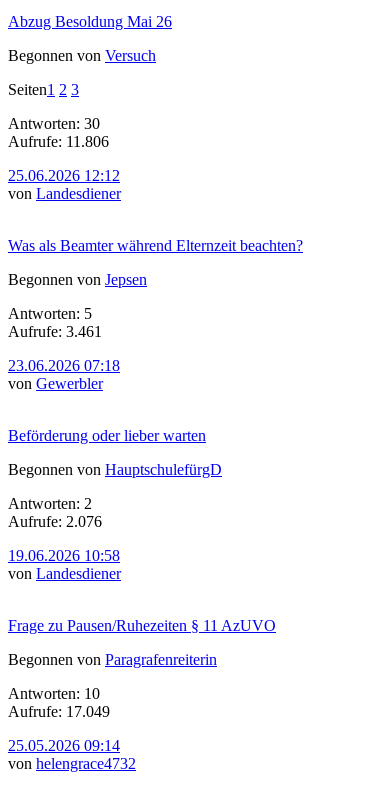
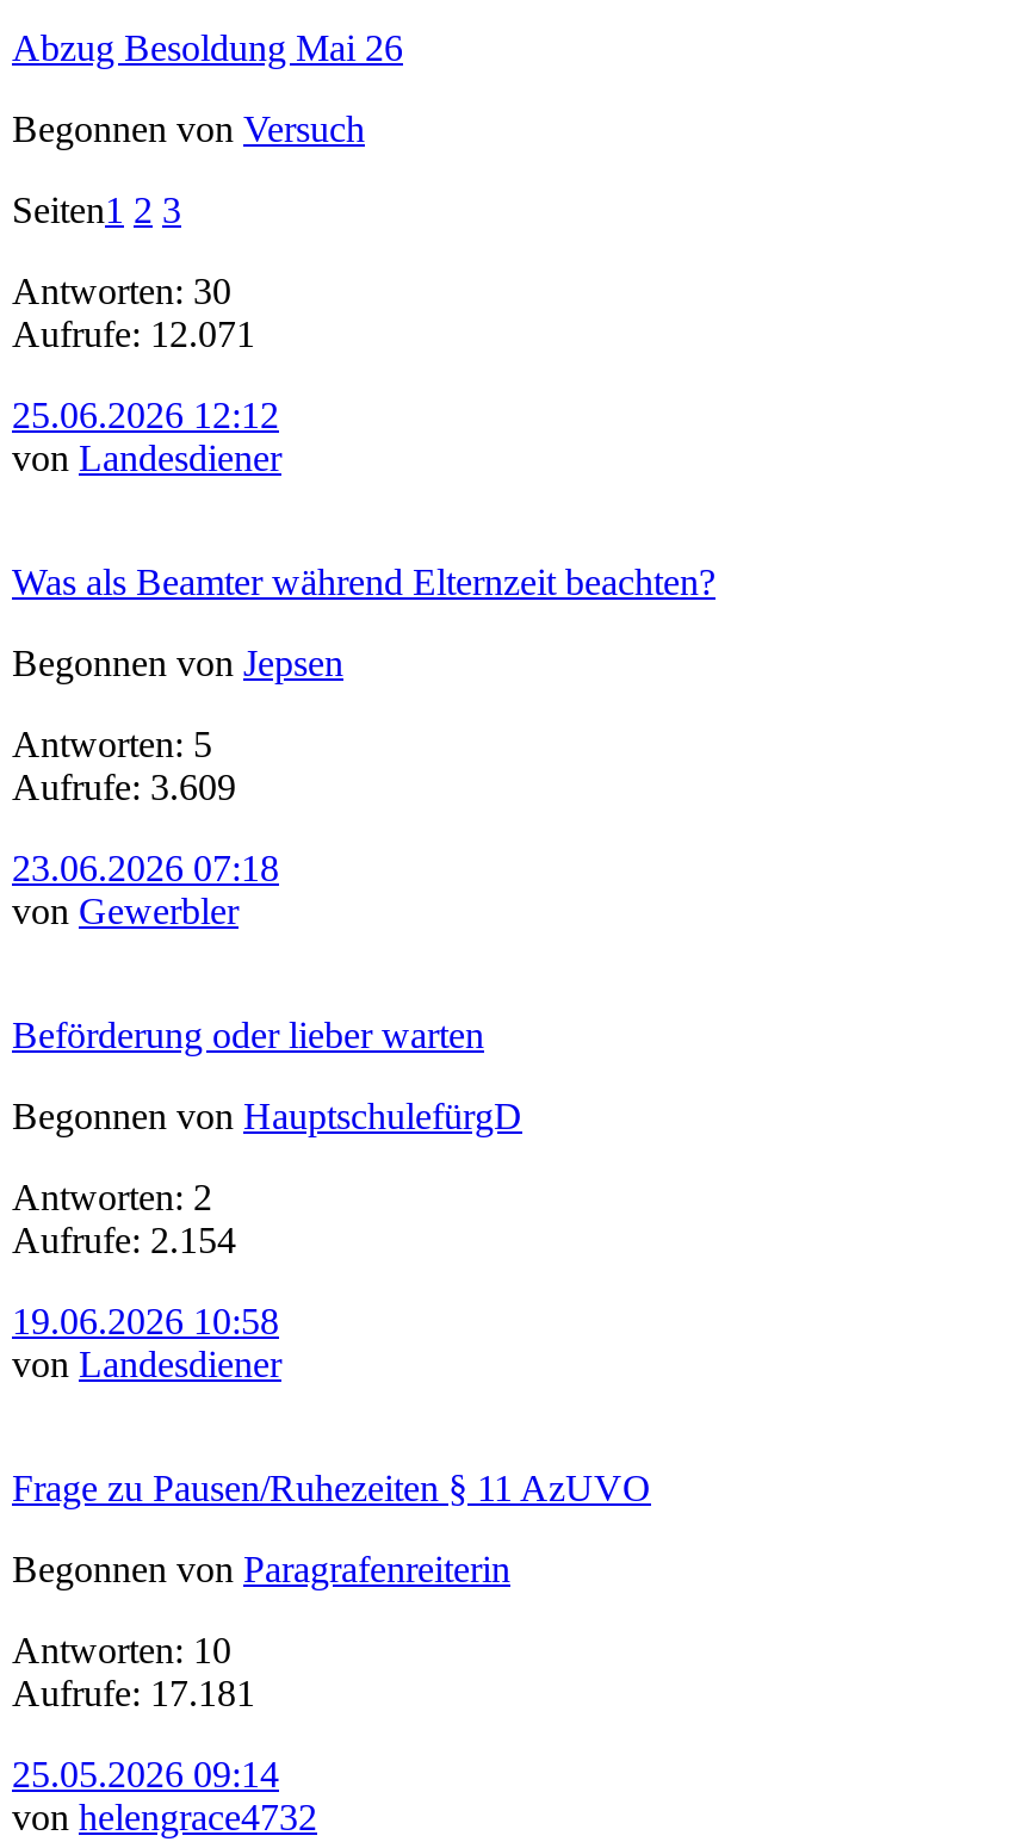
- Aufrufe: 11.806
+ Aufrufe: 12.071

- Aufrufe: 3.461
+ Aufrufe: 3.609

- Aufrufe: 2.076
+ Aufrufe: 2.154

- Aufrufe: 17.049
+ Aufrufe: 17.181
